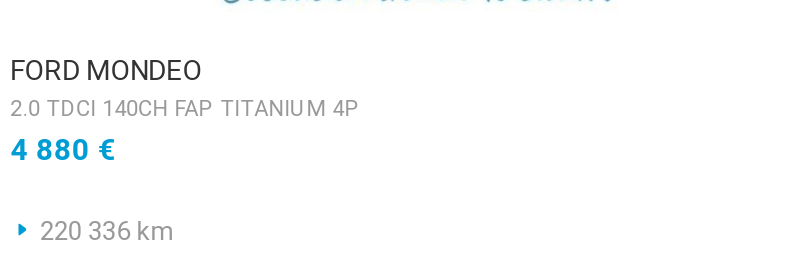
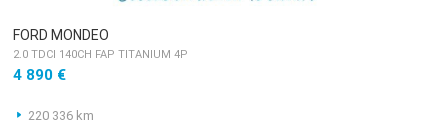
- 4 880 €
+ 4 890 €
